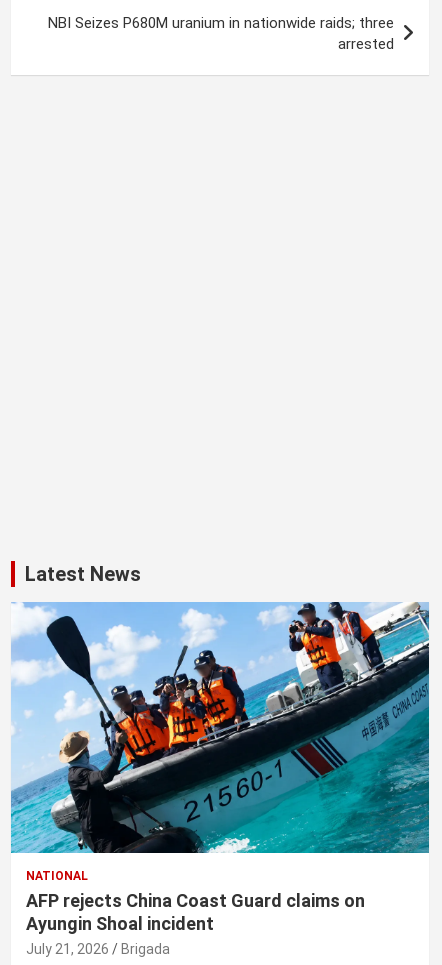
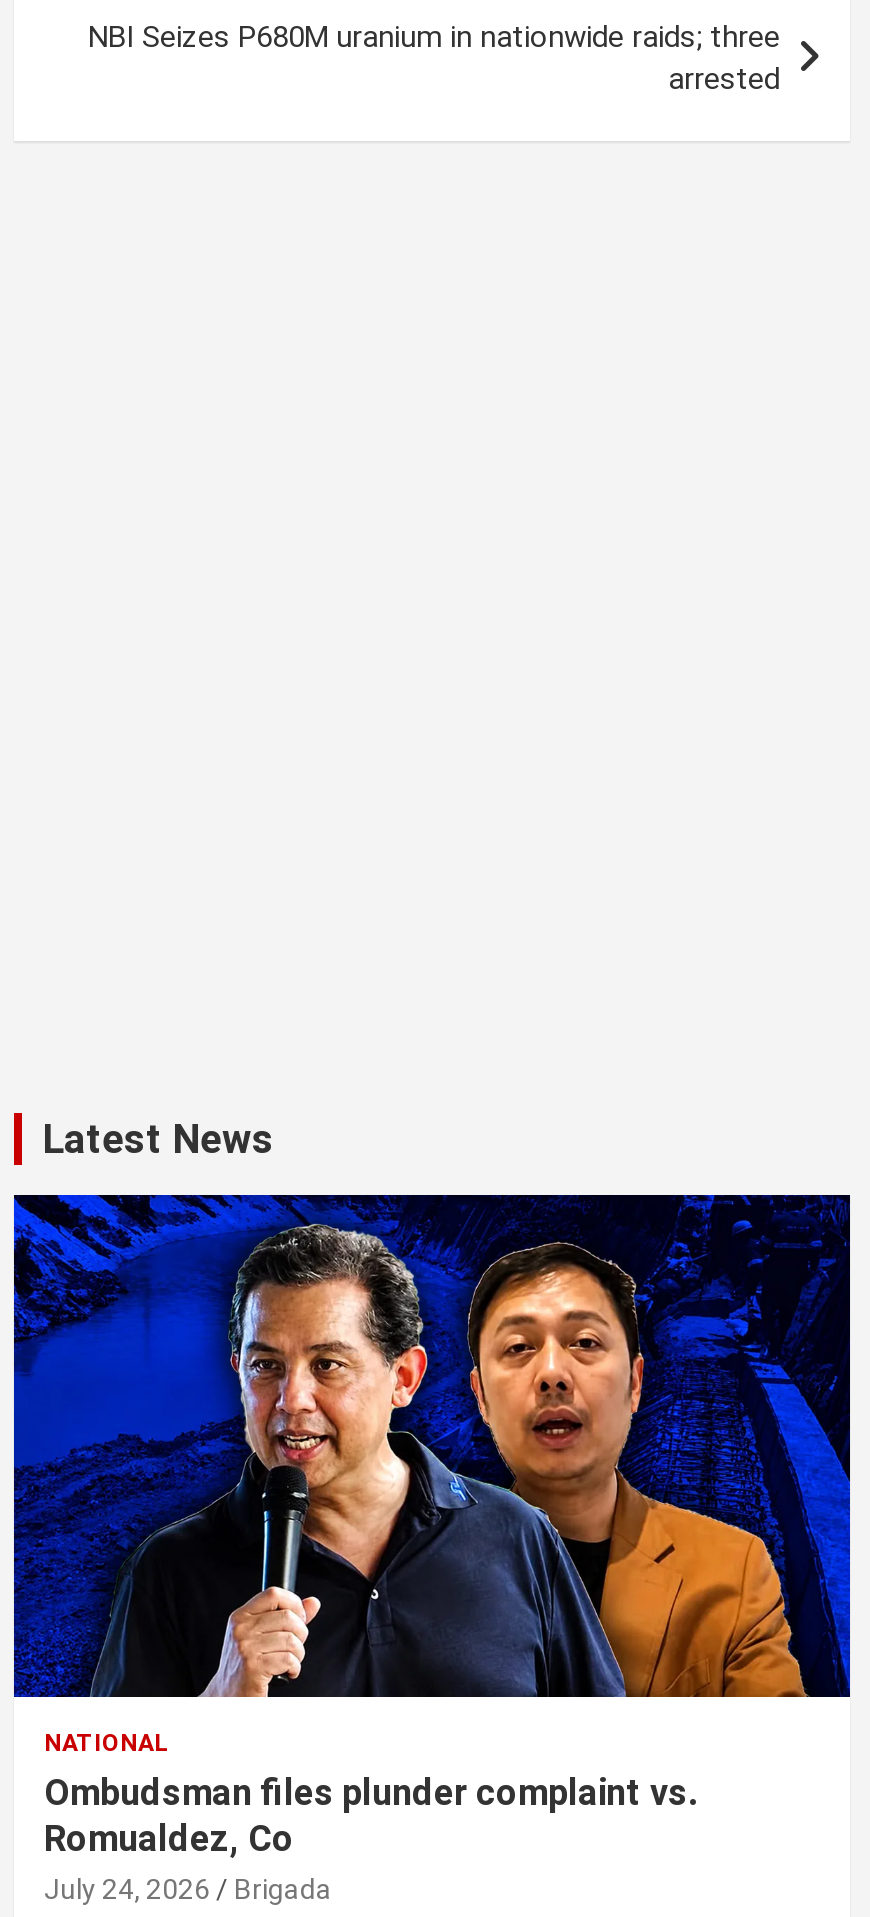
- [image]
- AFP rejects China Coast Guard claims on
- Ayungin Shoal incident
- July 21, 2026
+ [image]
+ Ombudsman files plunder complaint vs.
+ Romualdez, Co
+ July 24, 2026
